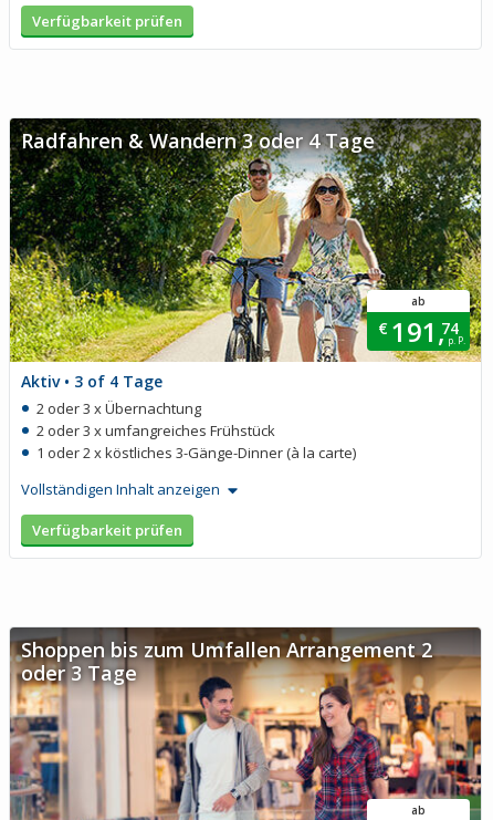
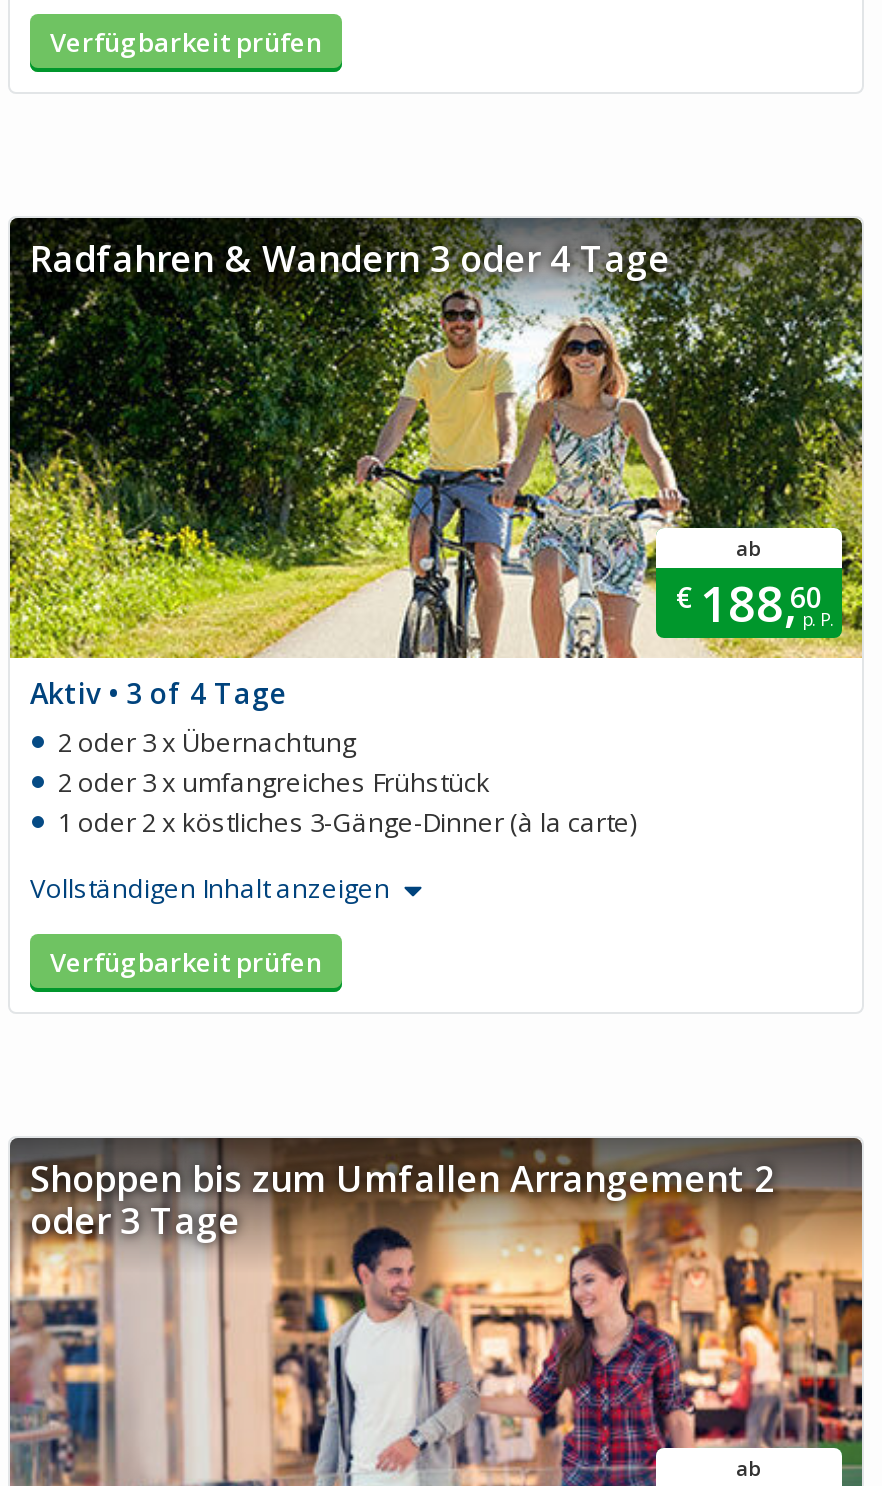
- € 191,
+ € 188,

- 74
+ 60
